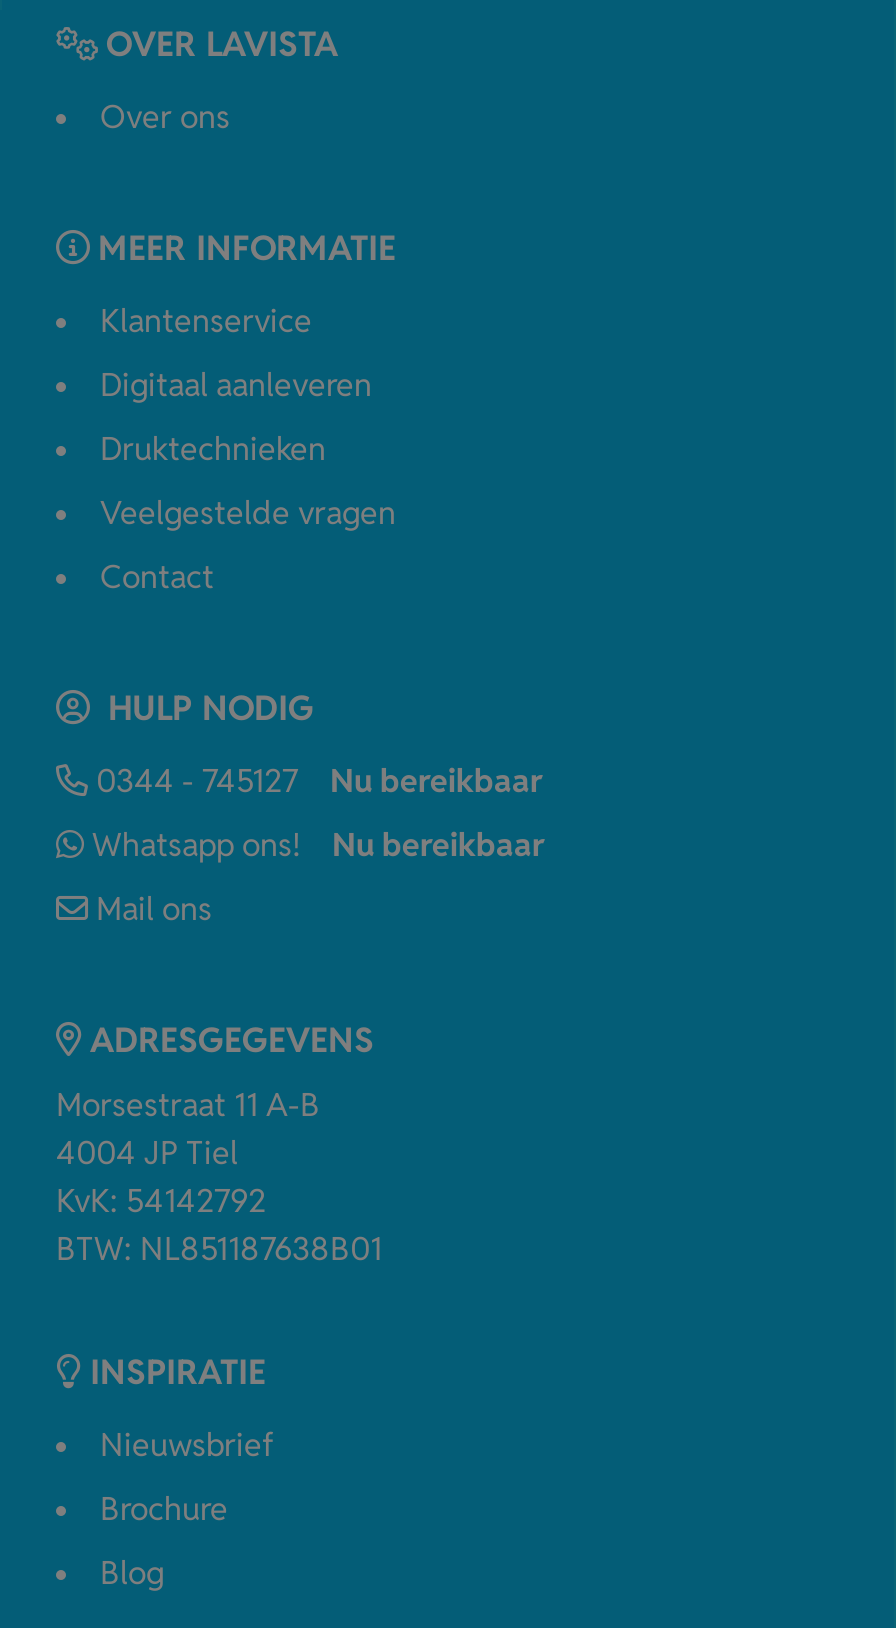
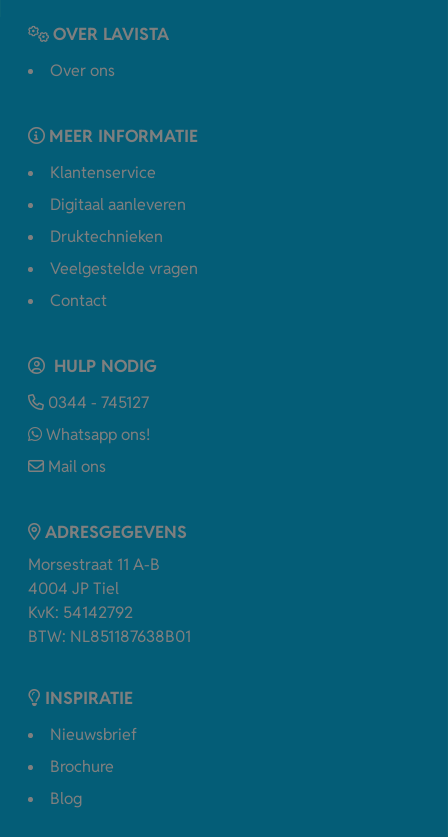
- Nu bereikbaar

- Nu bereikbaar
